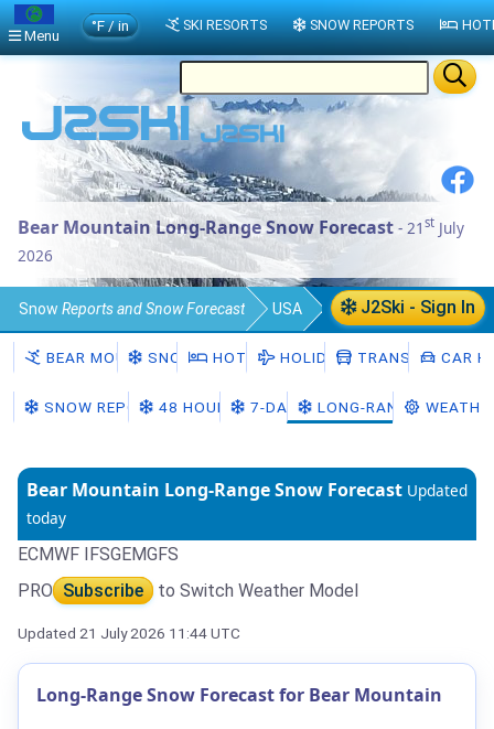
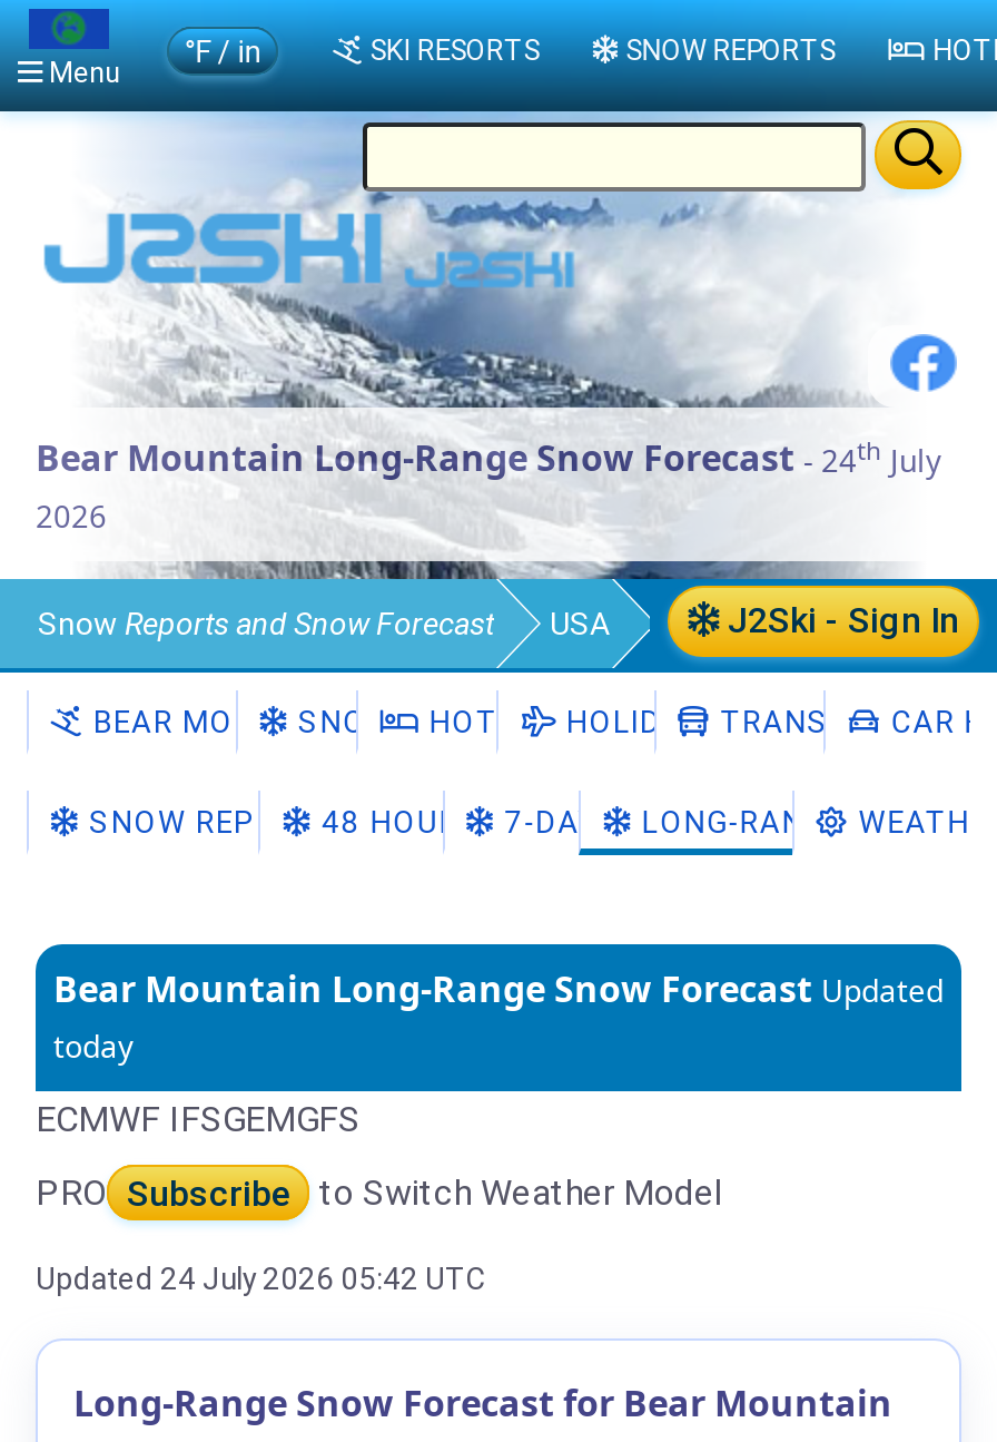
- Bear Mountain Long-Range Snow Forecast - 21st July
+ Bear Mountain Long-Range Snow Forecast - 24th July

- Updated 21 July 2026 11:44 UTC
+ Updated 24 July 2026 05:42 UTC
